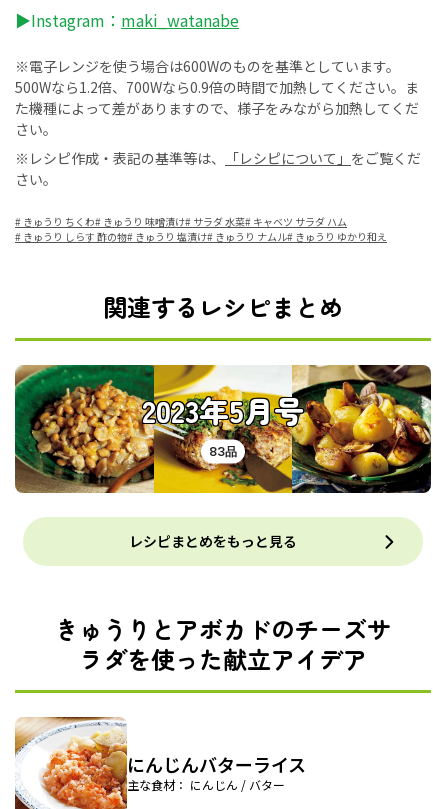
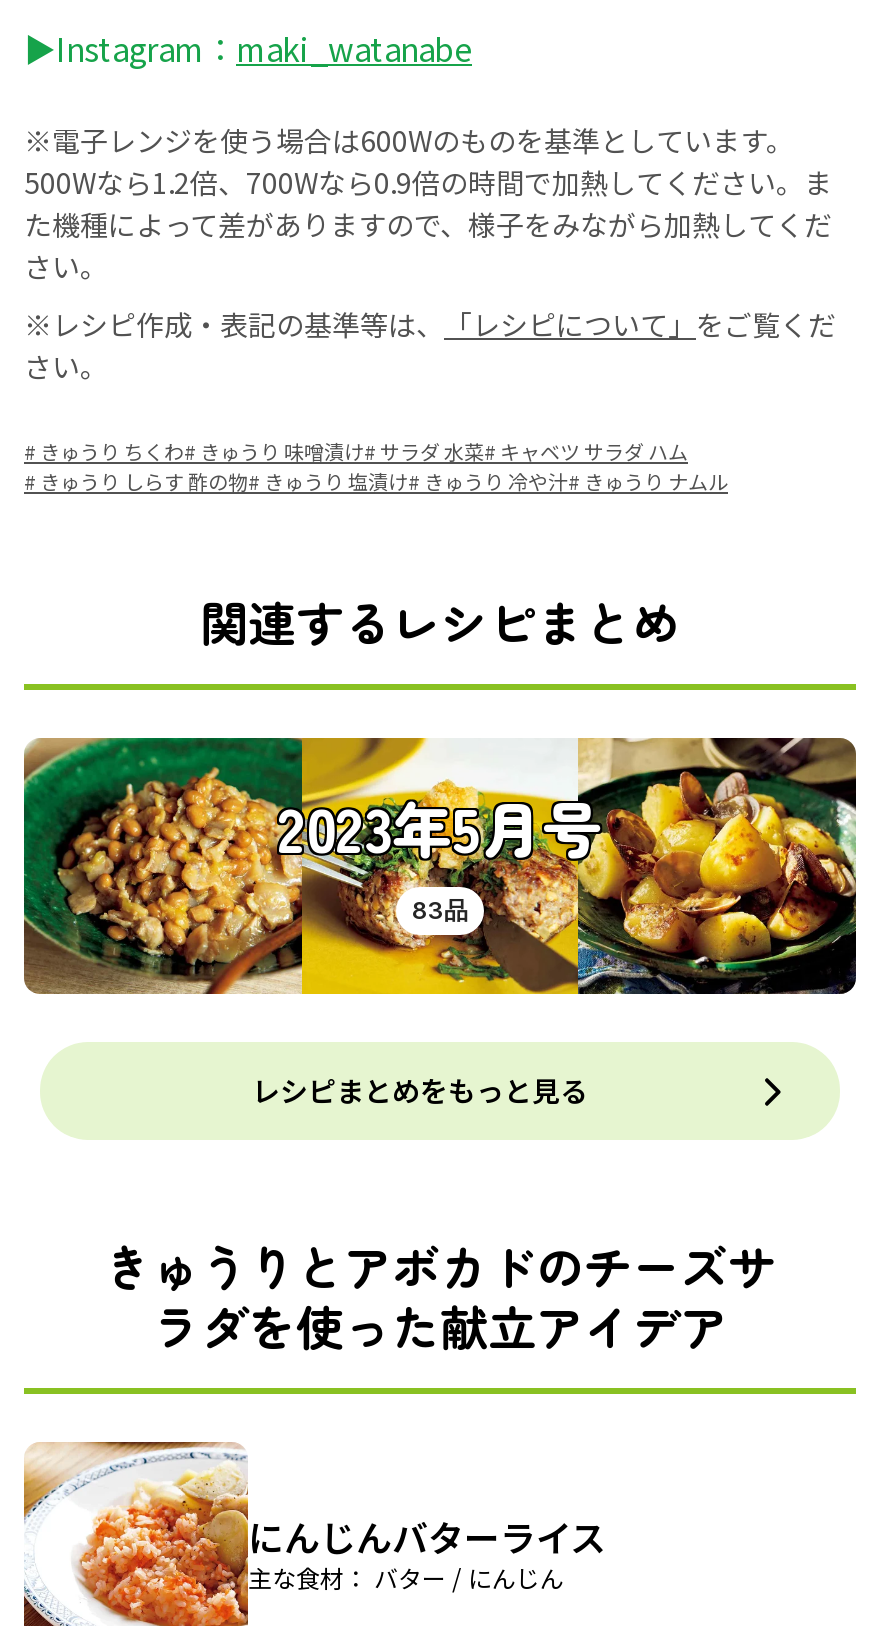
- # きゅうり しらす 酢の物# きゅうり 塩漬け# きゅうり ナムル# きゅうり ゆかり和え
+ # きゅうり しらす 酢の物# きゅうり 塩漬け# きゅうり 冷や汁# きゅうり ナムル

- 主な食材： にんじん / バター
+ 主な食材： バター / にんじん
